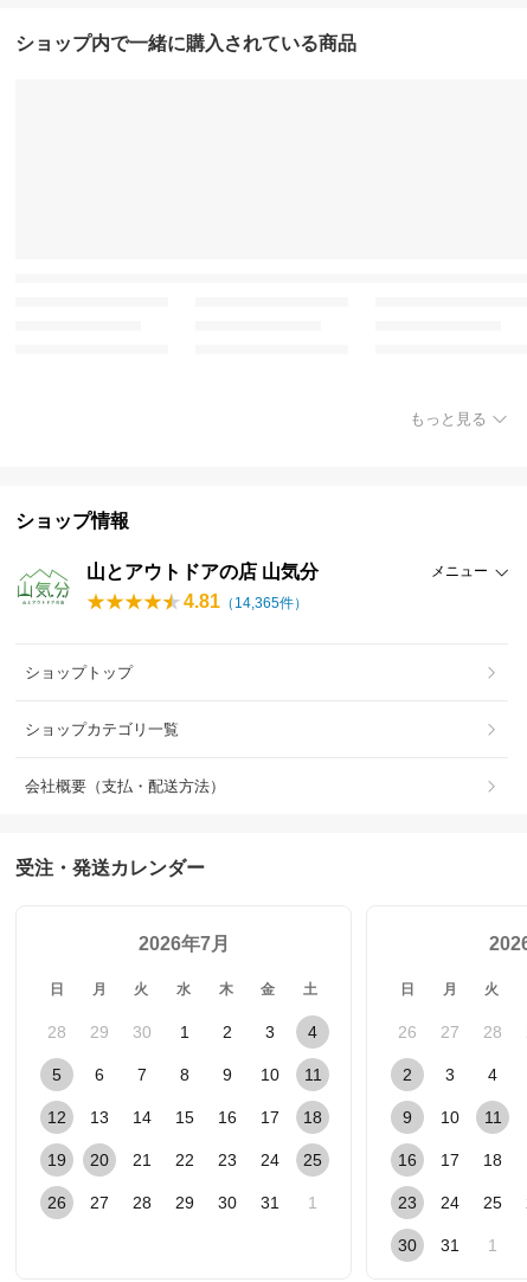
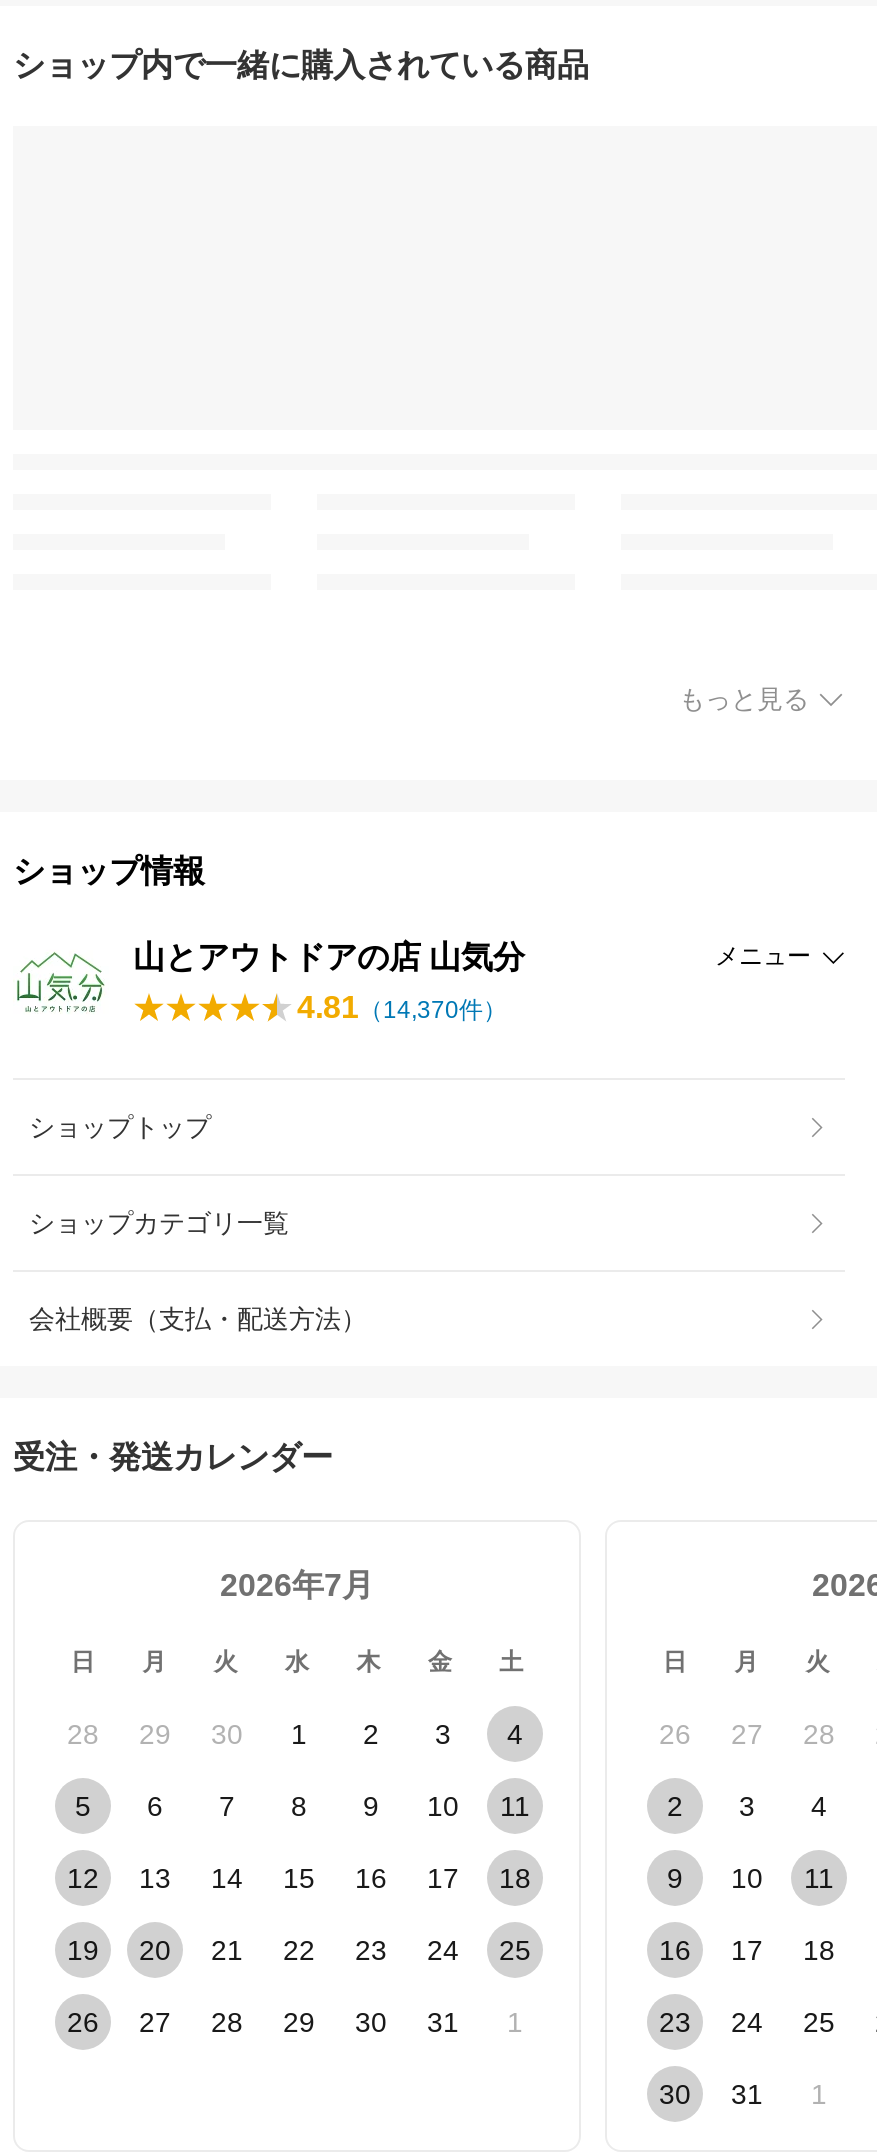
- 4.81（14,365件）
+ 4.81（14,370件）
